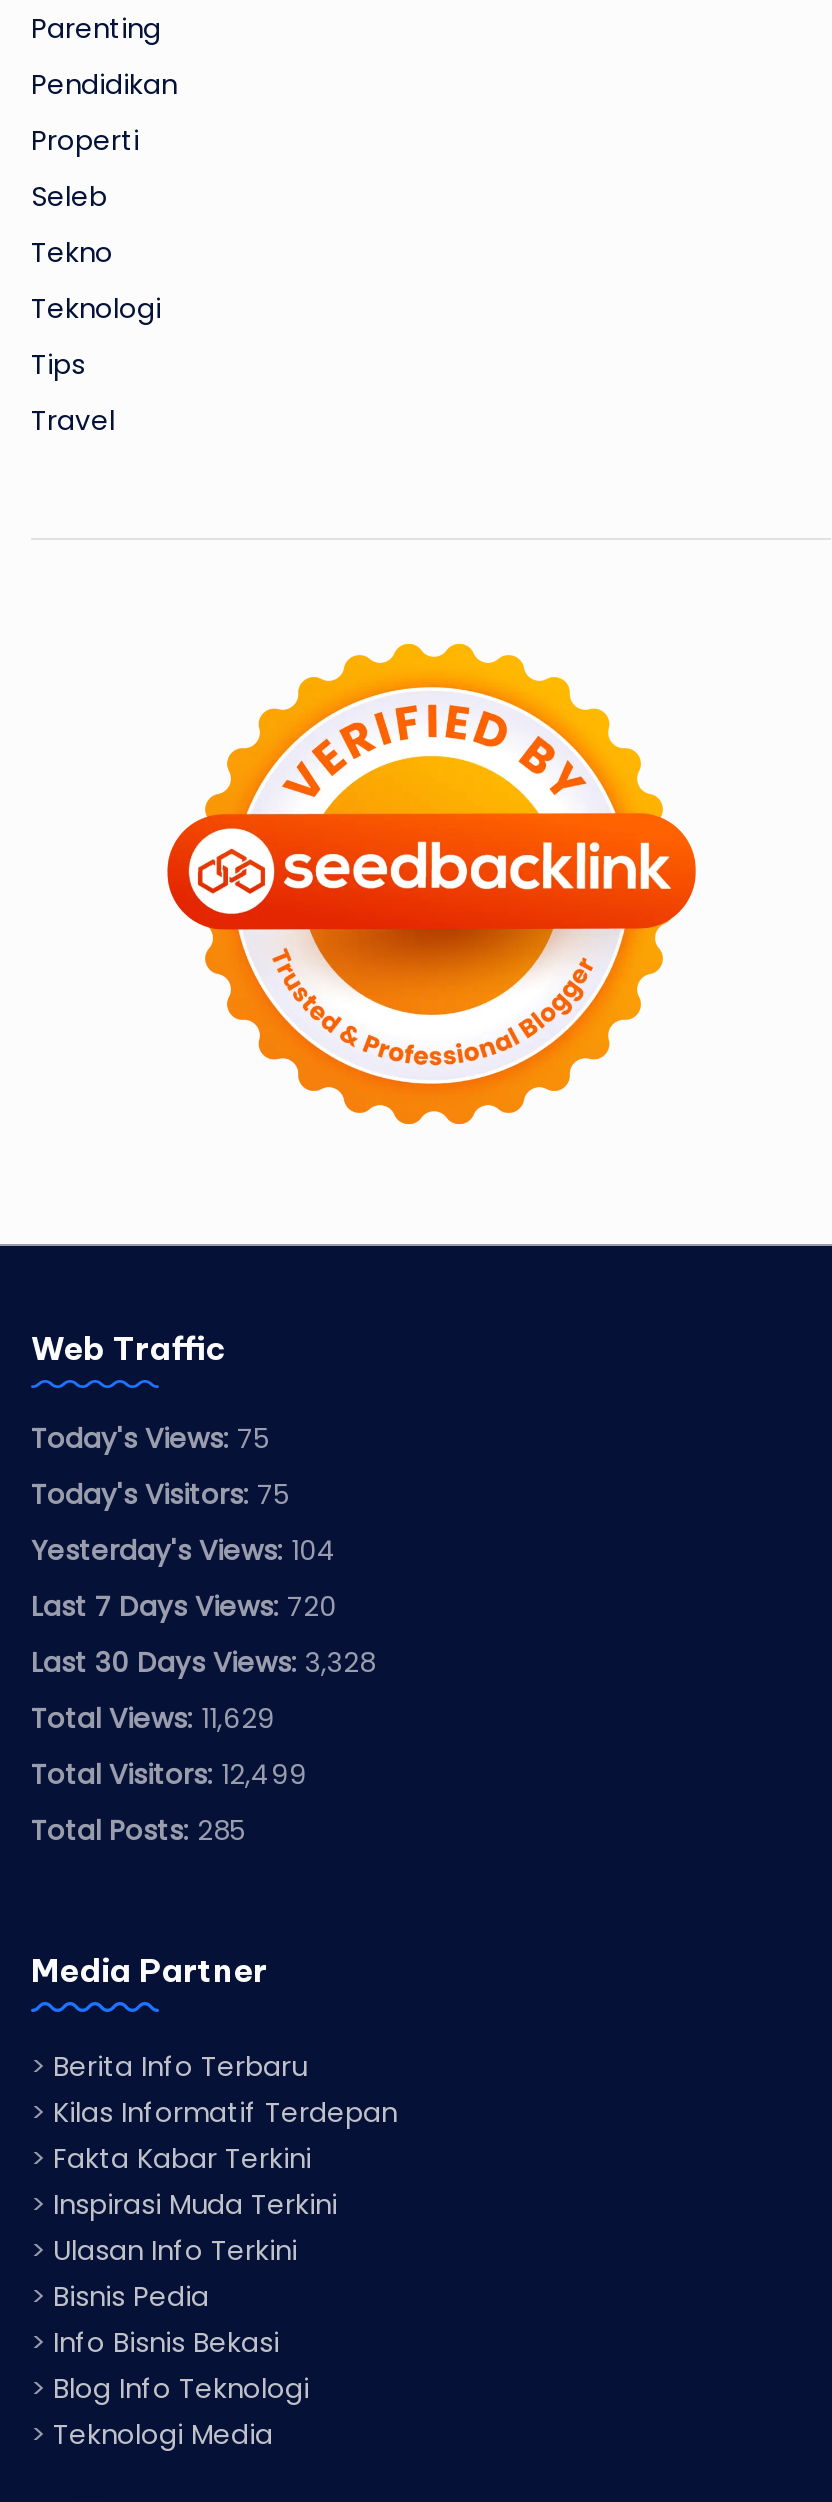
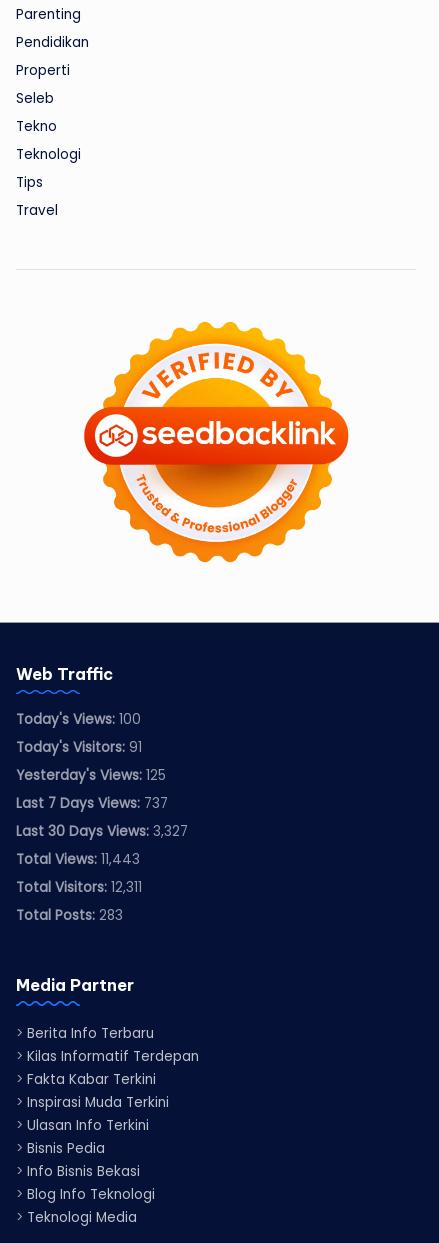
- Today's Views: 75
+ Today's Views: 100

- Today's Visitors: 75
+ Today's Visitors: 91

- Yesterday's Views: 104
+ Yesterday's Views: 125

- Last 7 Days Views: 720
+ Last 7 Days Views: 737

- Last 30 Days Views: 3,328
+ Last 30 Days Views: 3,327

- Total Views: 11,629
+ Total Views: 11,443

- Total Visitors: 12,499
+ Total Visitors: 12,311

- Total Posts: 285
+ Total Posts: 283
